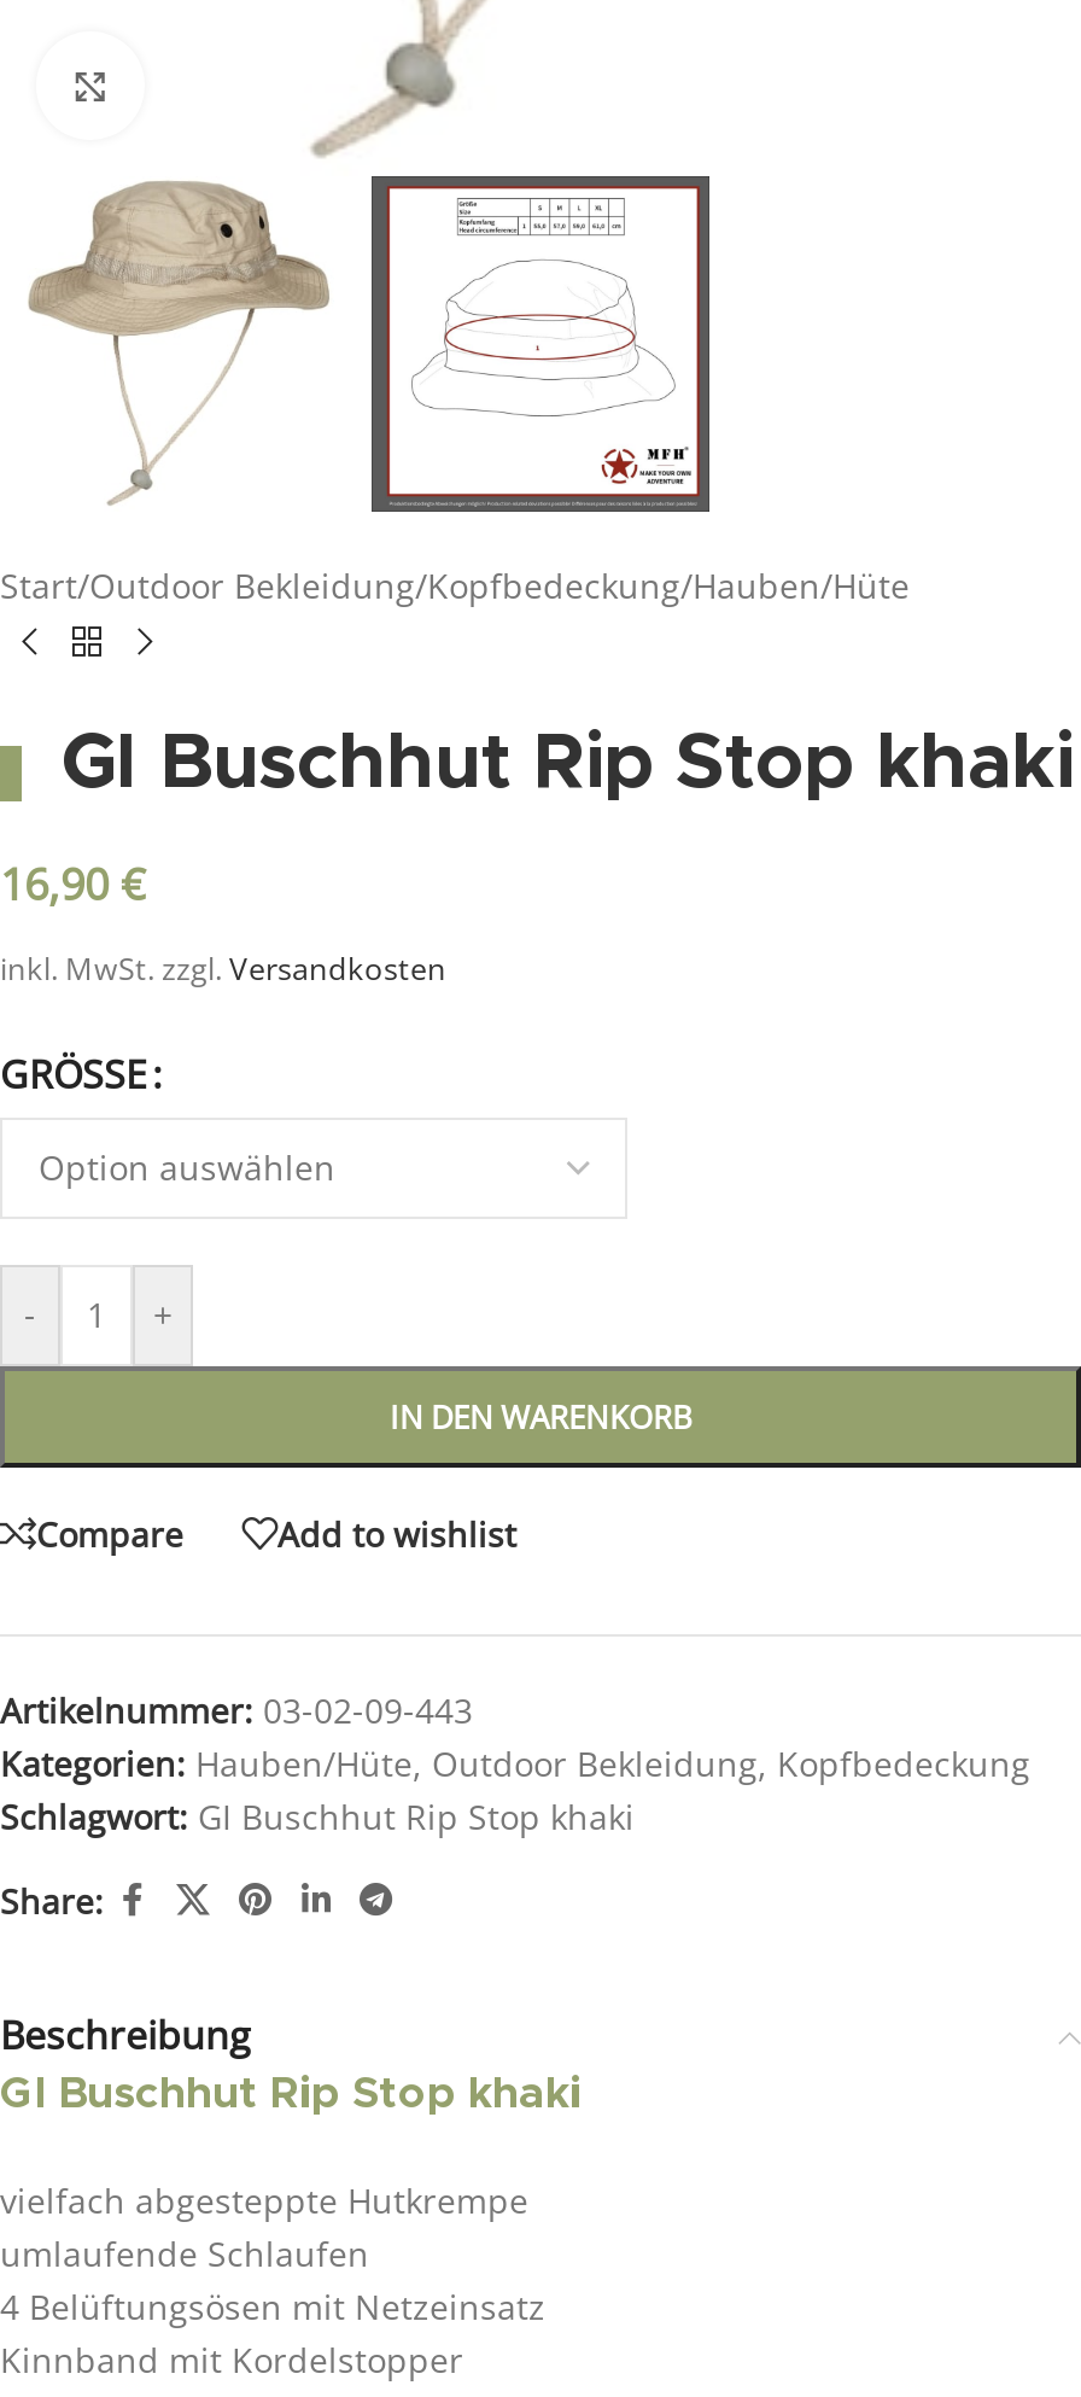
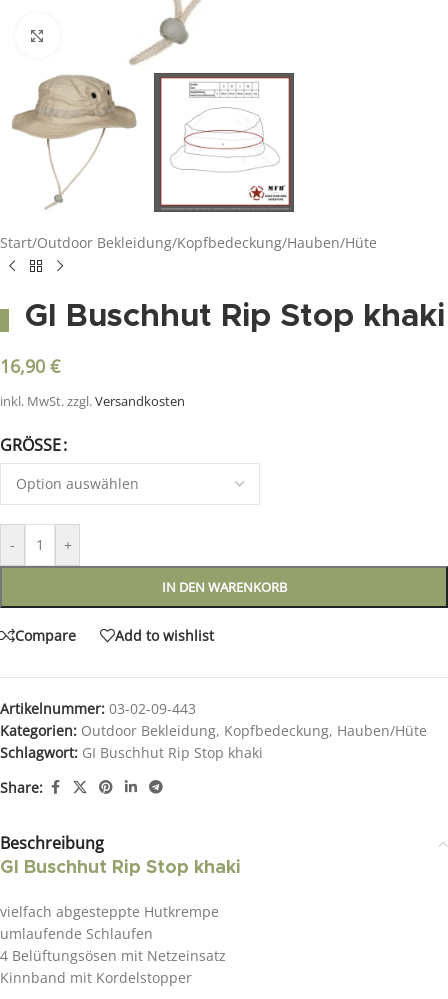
- Kategorien: Hauben/Hüte, Outdoor Bekleidung, Kopfbedeckung
+ Kategorien: Outdoor Bekleidung, Kopfbedeckung, Hauben/Hüte
